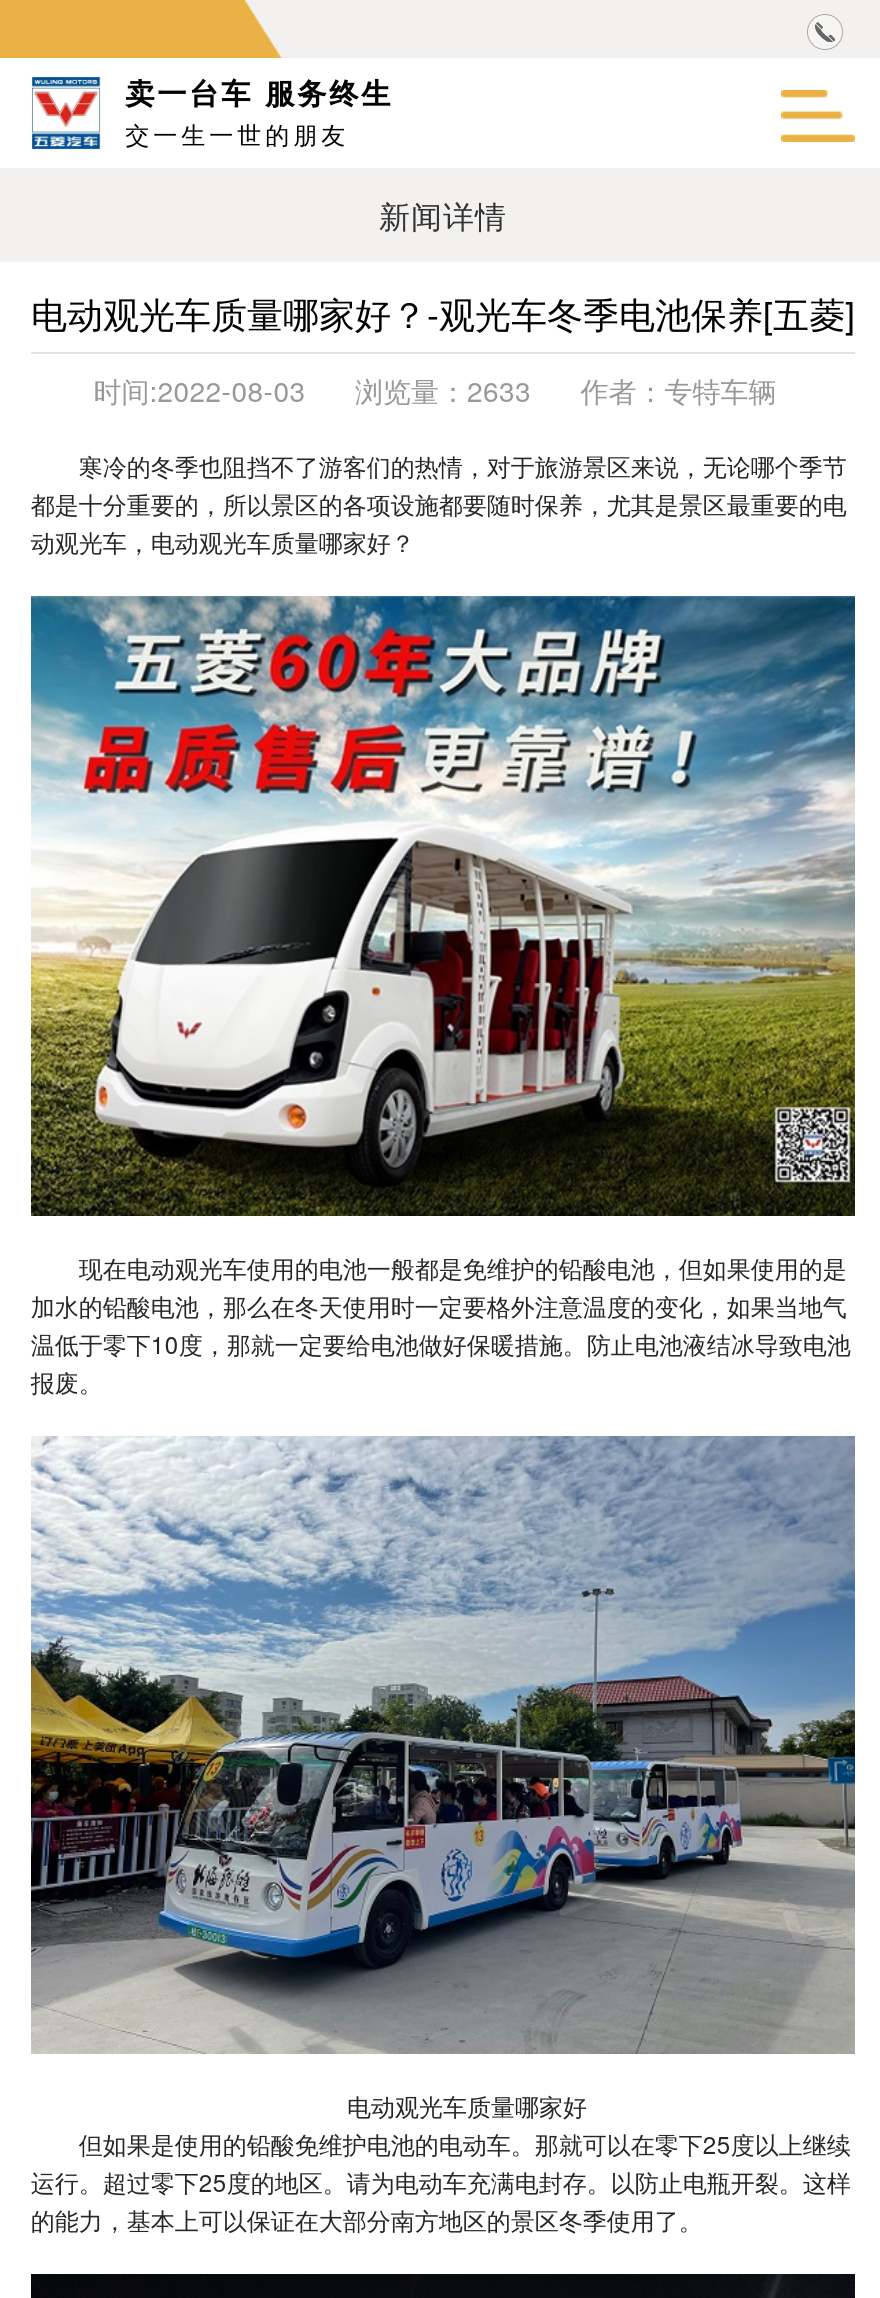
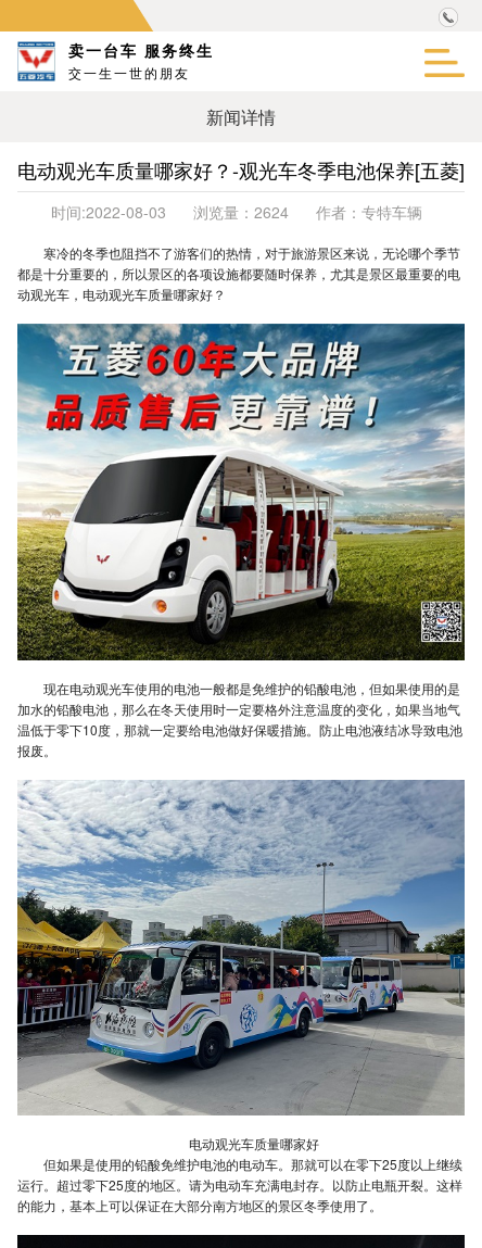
- 时间:2022-08-03 浏览量：2633 作者：专特车辆
+ 时间:2022-08-03 浏览量：2624 作者：专特车辆
